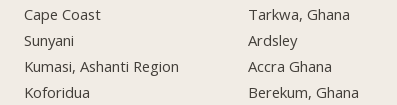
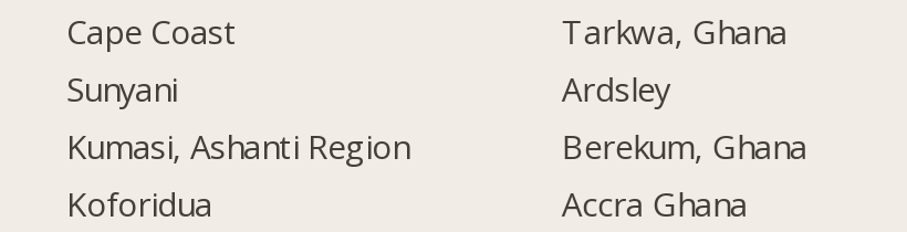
moved down: Accra Ghana

moved up: Berekum, Ghana
